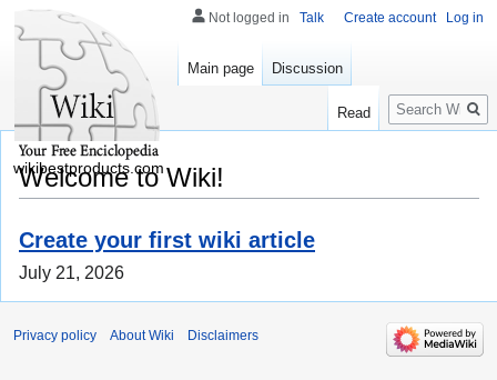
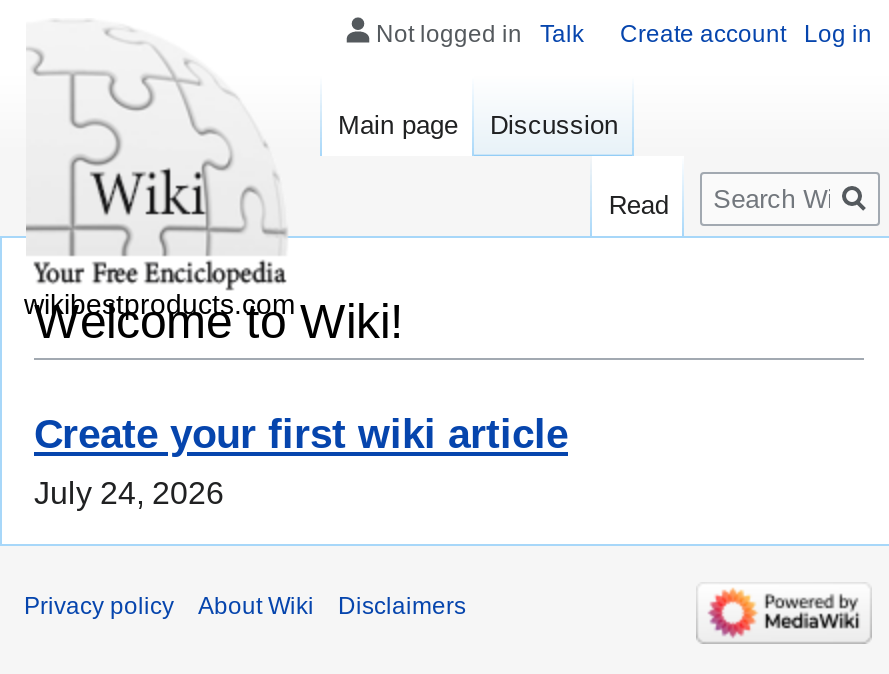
- July 21, 2026
+ July 24, 2026
